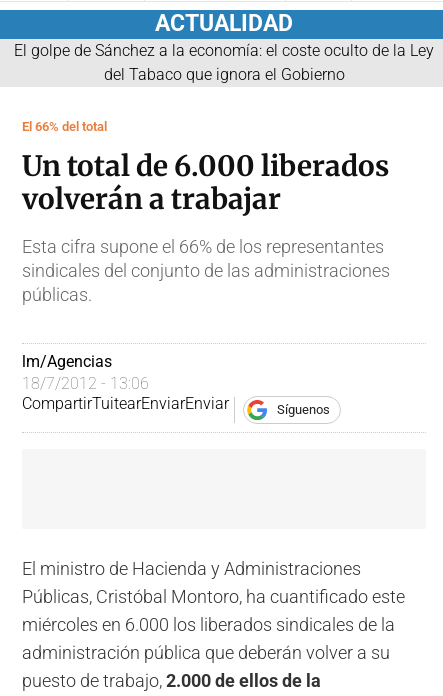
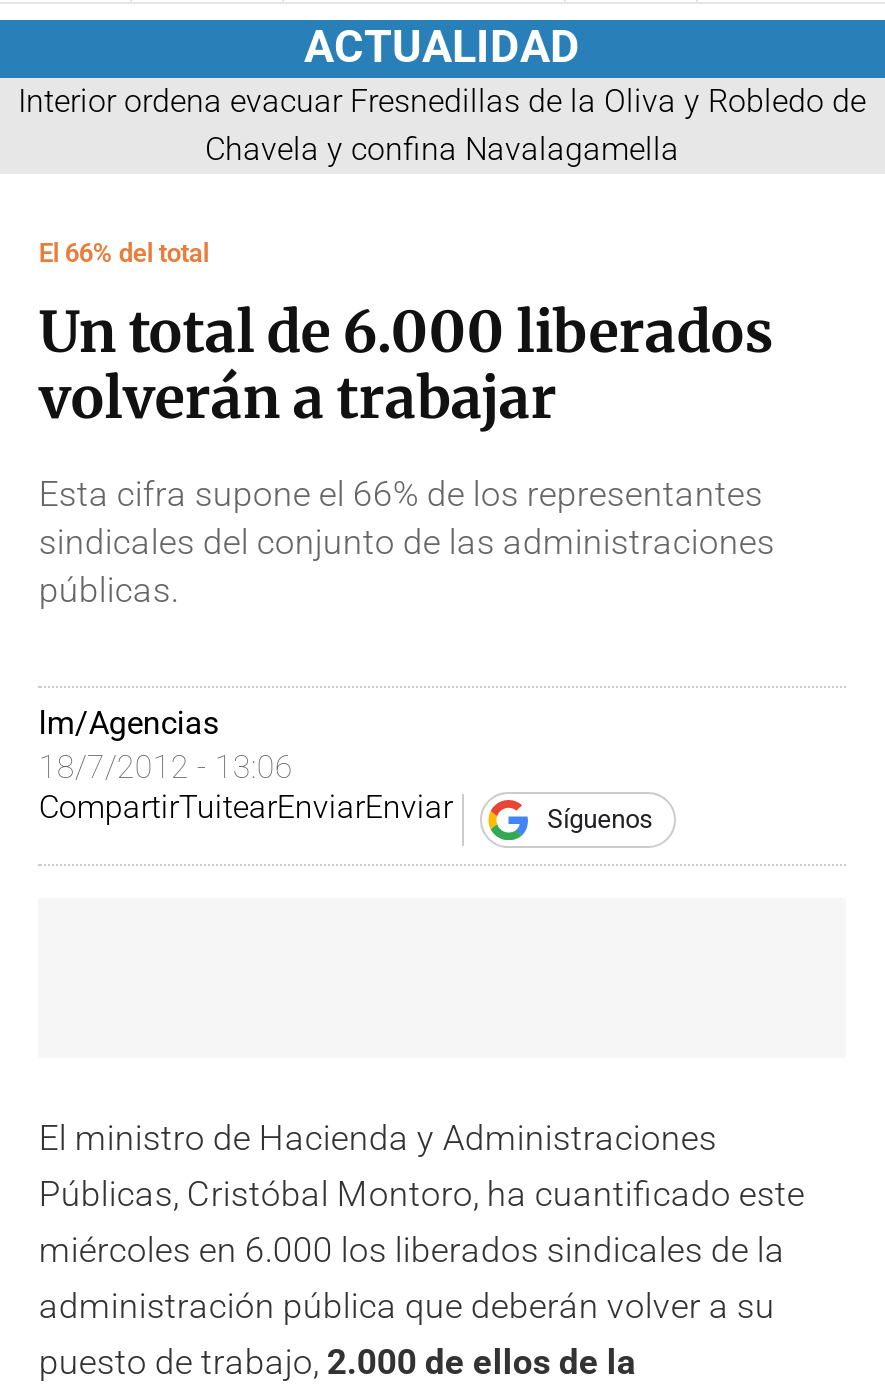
- El golpe de Sánchez a la economía: el coste oculto de la Ley
- del Tabaco que ignora el Gobierno
+ Interior ordena evacuar Fresnedillas de la Oliva y Robledo de
+ Chavela y confina Navalagamella
